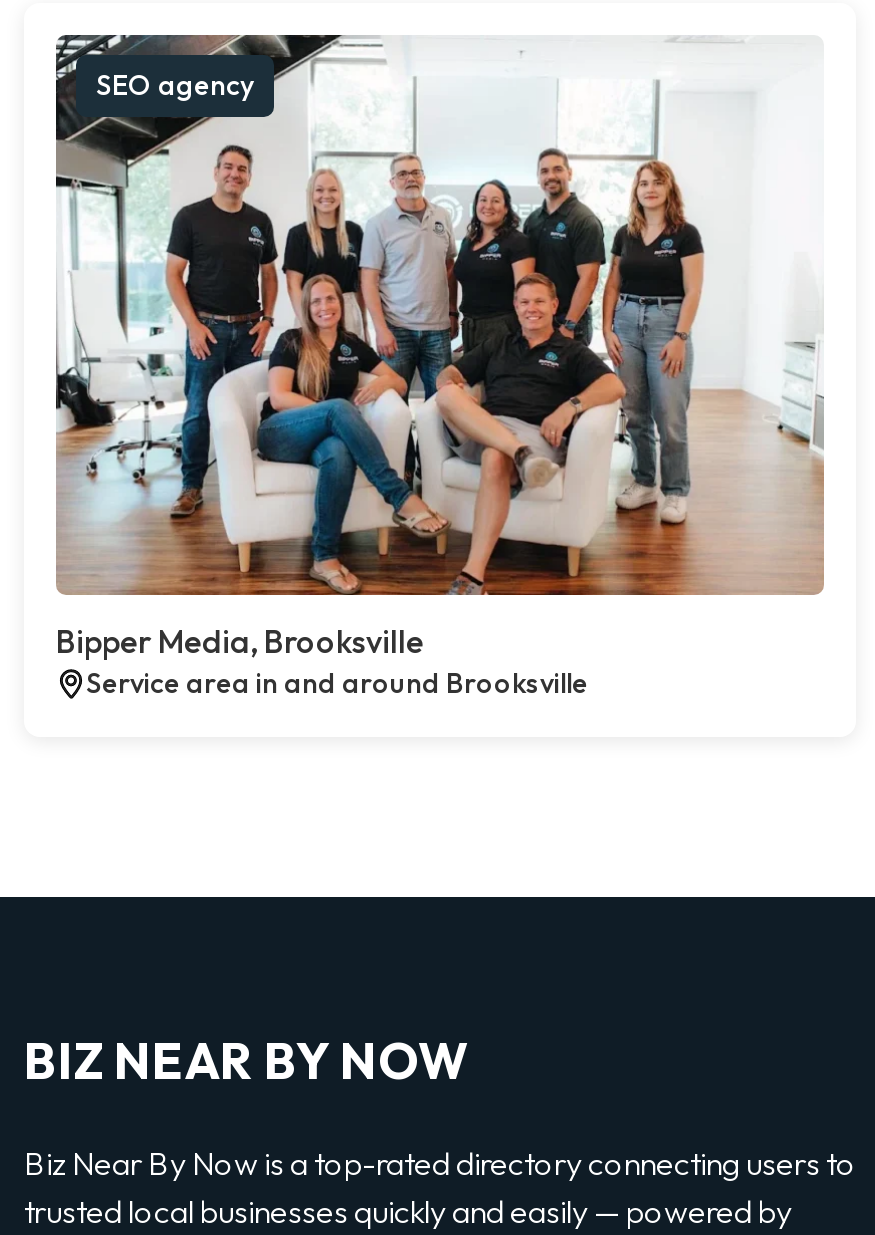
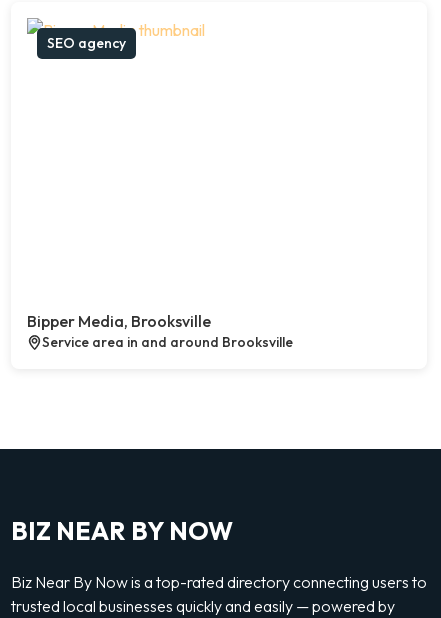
- [image]
